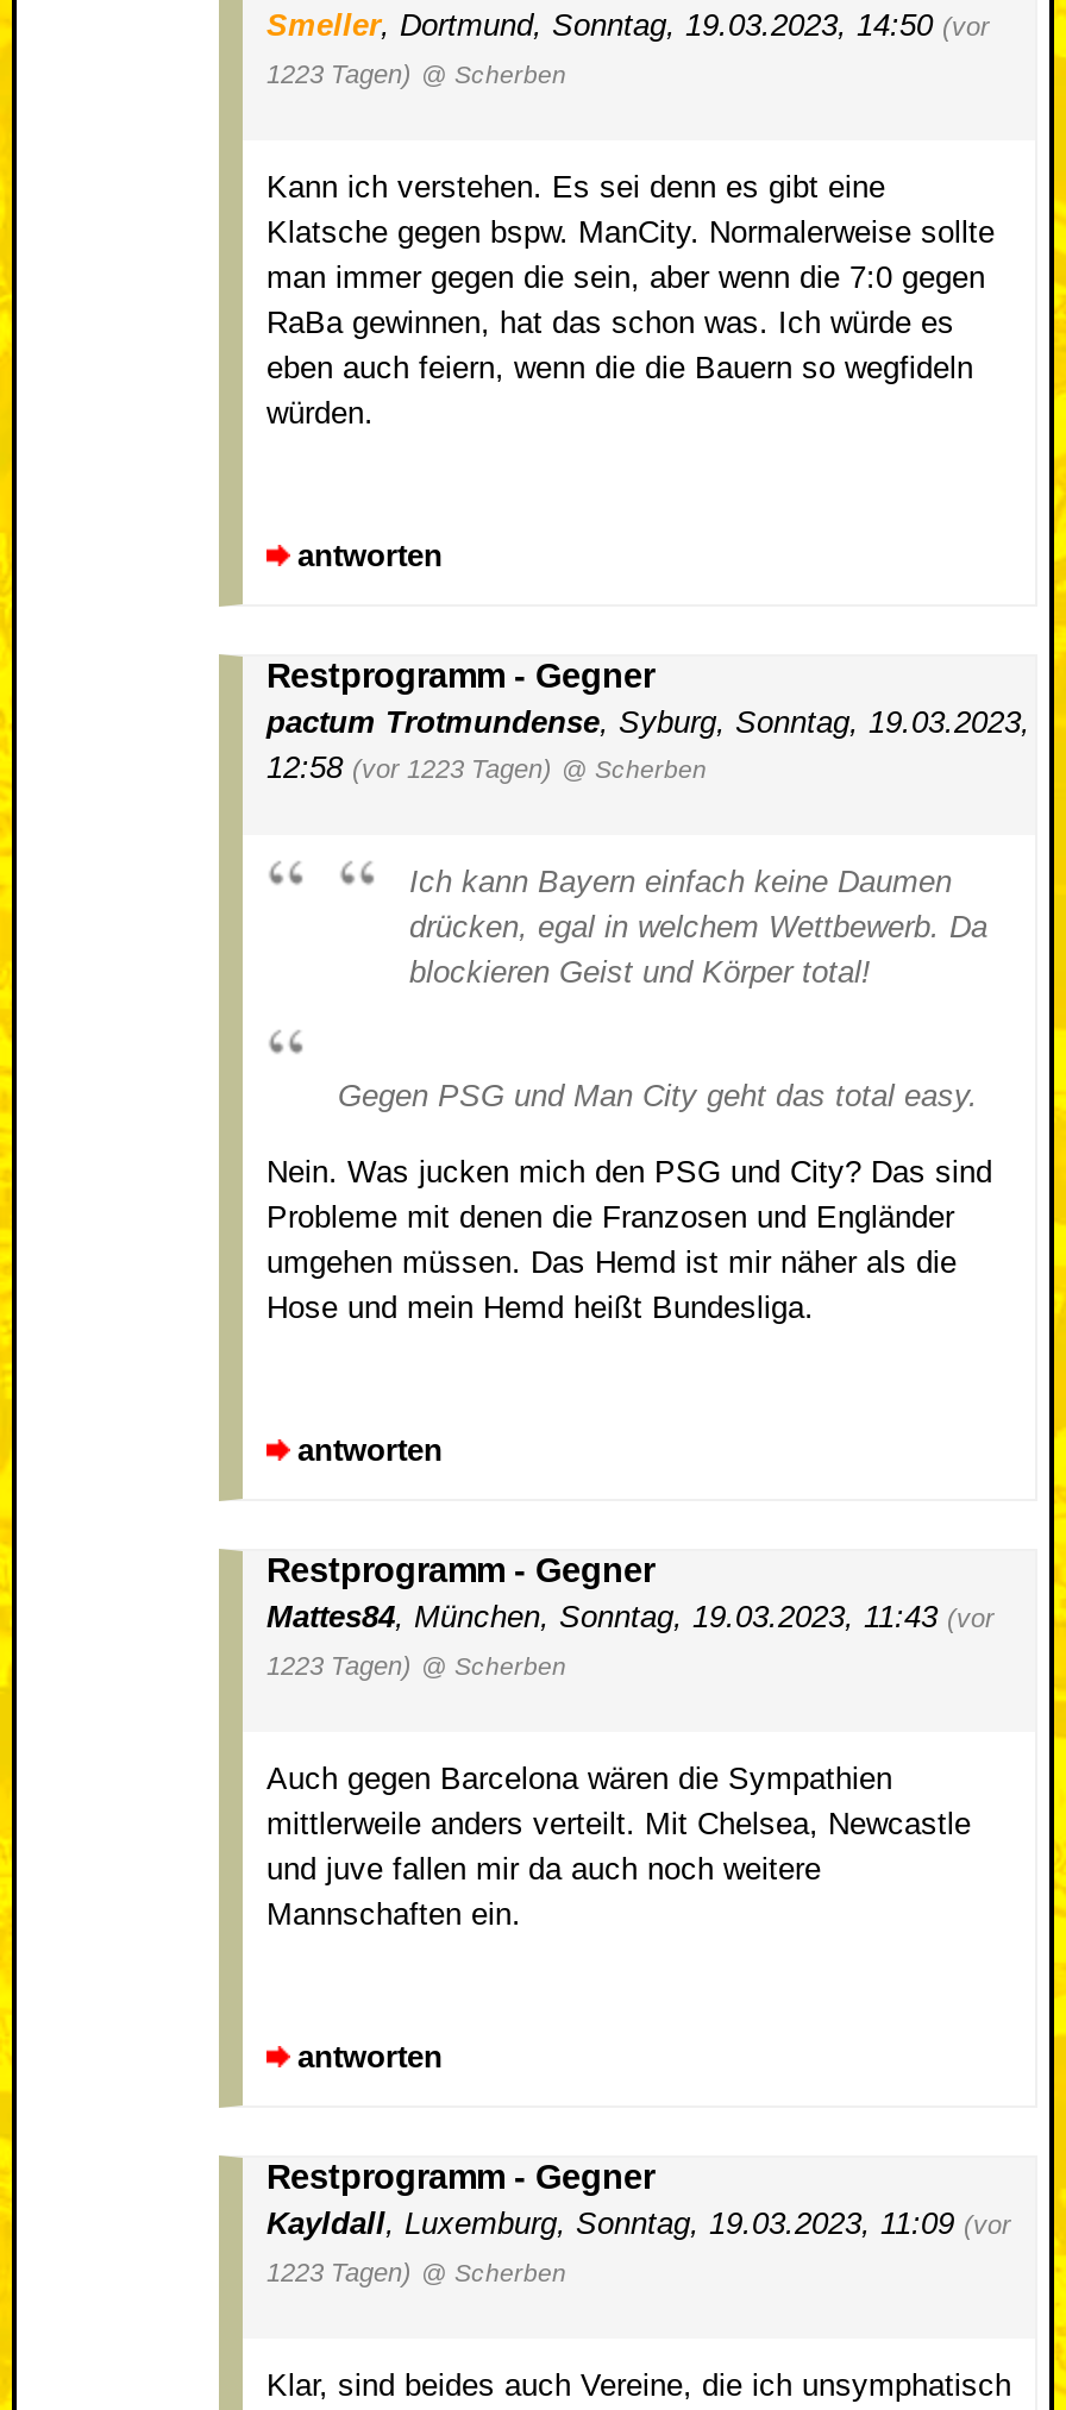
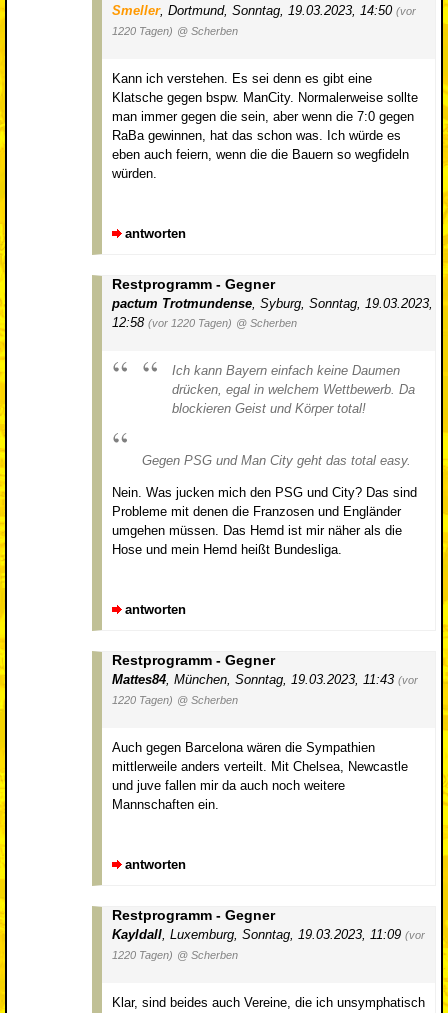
- 1223 Tagen) @ Scherben
+ 1220 Tagen) @ Scherben

- 12:58 (vor 1223 Tagen) @ Scherben
+ 12:58 (vor 1220 Tagen) @ Scherben

- 1223 Tagen) @ Scherben
+ 1220 Tagen) @ Scherben

- 1223 Tagen) @ Scherben
+ 1220 Tagen) @ Scherben
